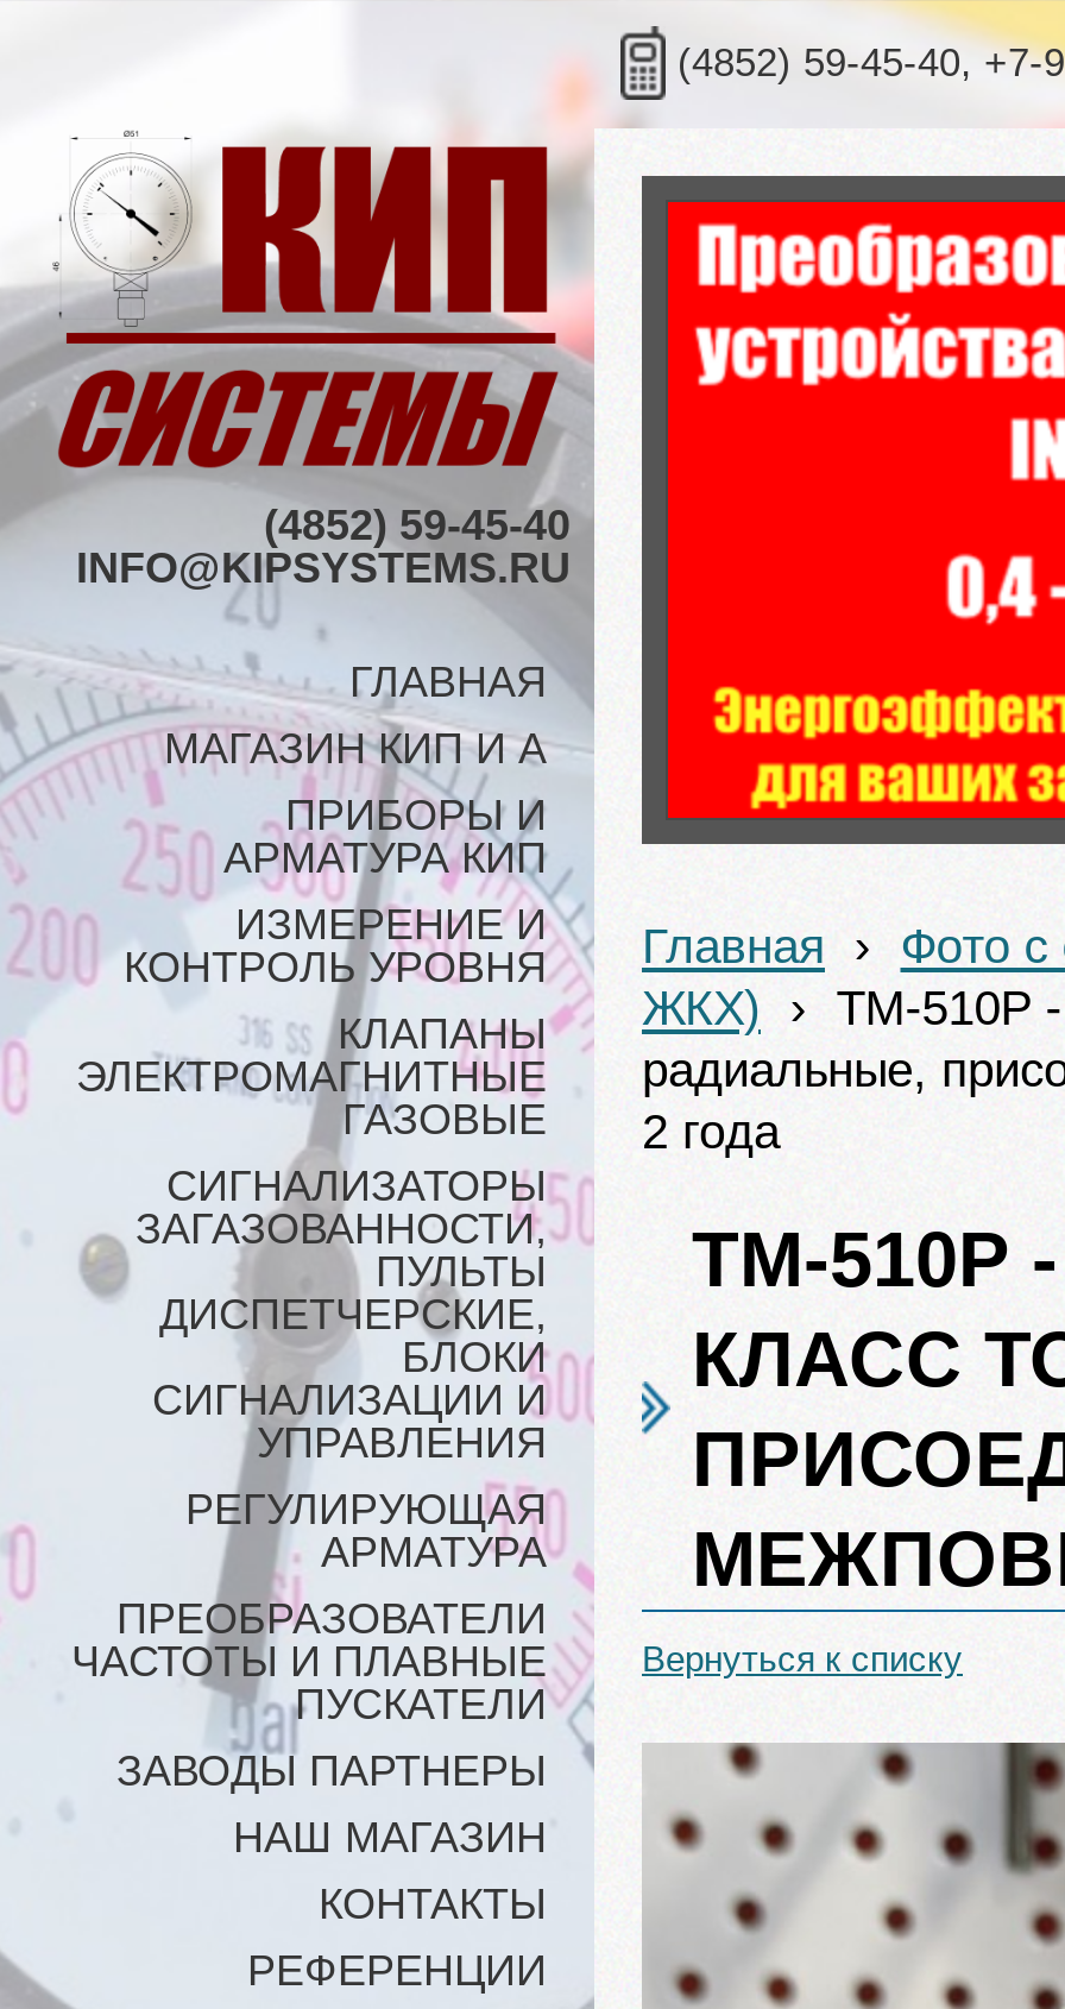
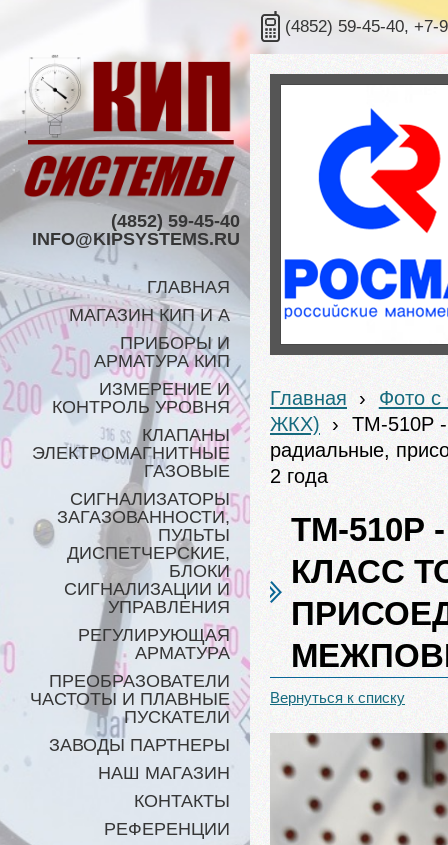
- [image]
+ [image]
